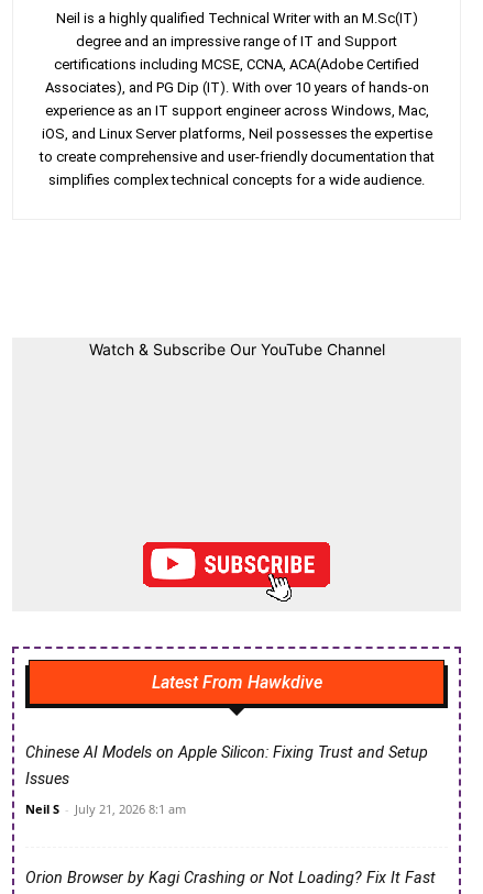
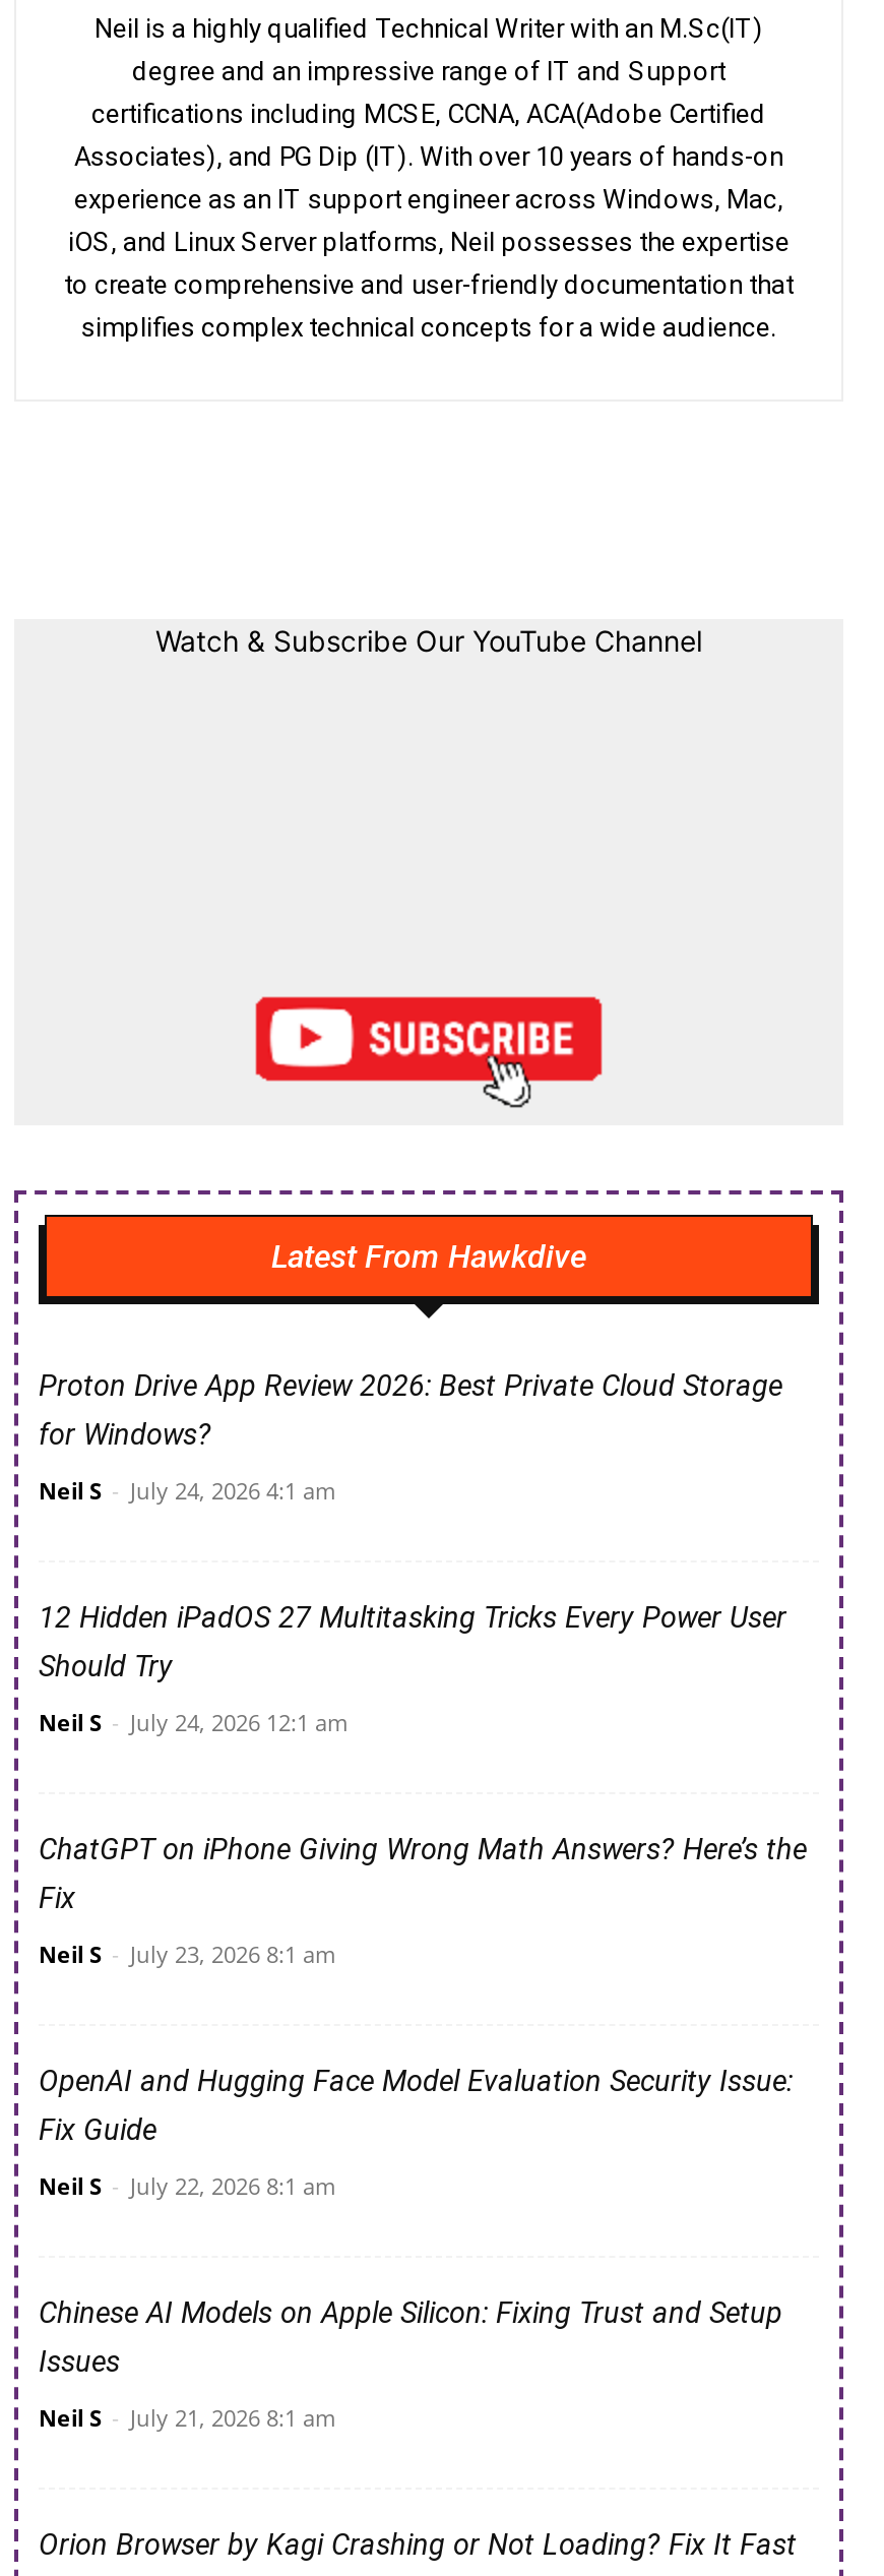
+ Proton Drive App Review 2026: Best Private Cloud Storage
+ for Windows?
+ Neil S - July 24, 2026 4:1 am

+ 12 Hidden iPadOS 27 Multitasking Tricks Every Power User
+ Should Try
+ Neil S - July 24, 2026 12:1 am

+ ChatGPT on iPhone Giving Wrong Math Answers? Here’s the
+ Fix
+ Neil S - July 23, 2026 8:1 am

+ OpenAI and Hugging Face Model Evaluation Security Issue:
+ Fix Guide
+ Neil S - July 22, 2026 8:1 am
